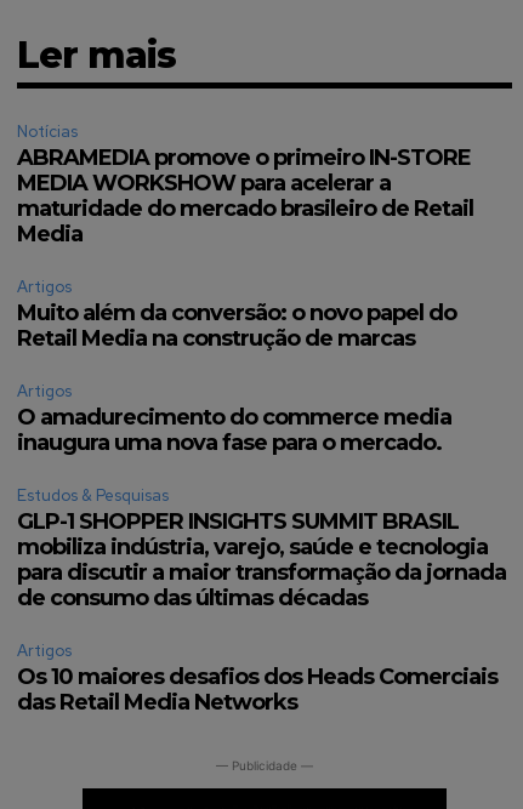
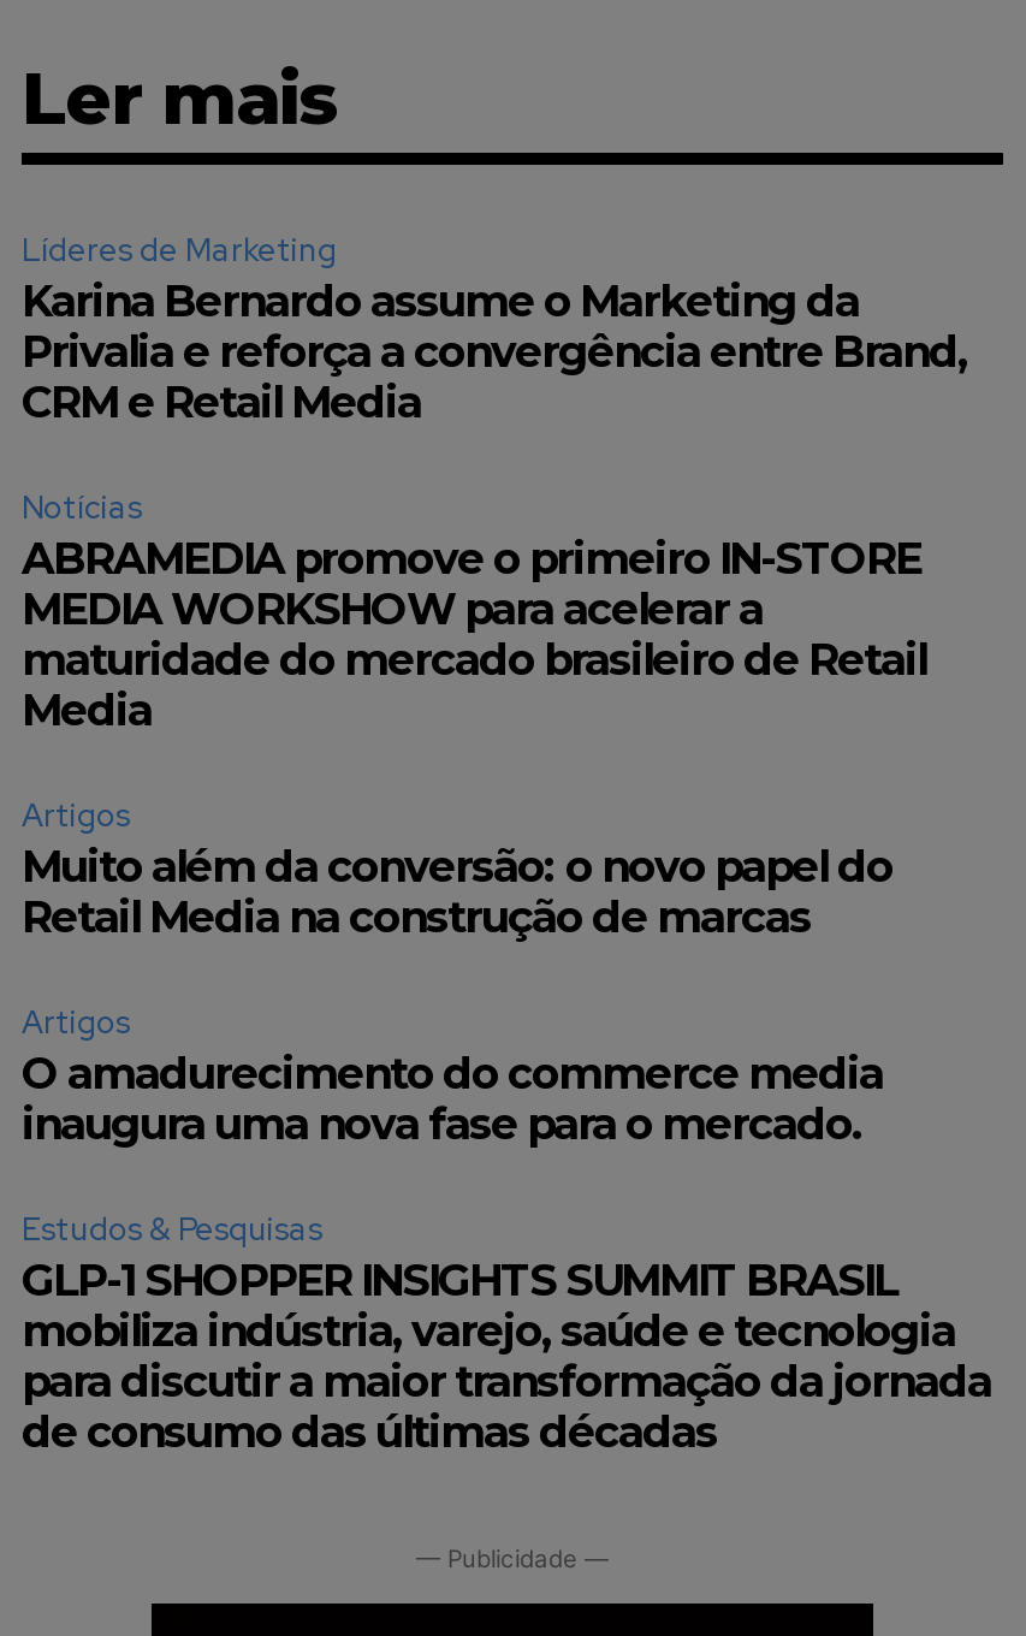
+ Líderes de Marketing
+ Karina Bernardo assume o Marketing da
+ Privalia e reforça a convergência entre Brand,
+ CRM e Retail Media

moved down: Notícias | ABRAMEDIA promove o primeiro IN-STORE | MEDIA WORKSHOW para acelerar a | ... | para discutir a maior transformação da jornada | de consumo das últimas décadas

- Artigos
- Os 10 maiores desafios dos Heads Comerciais
- das Retail Media Networks
